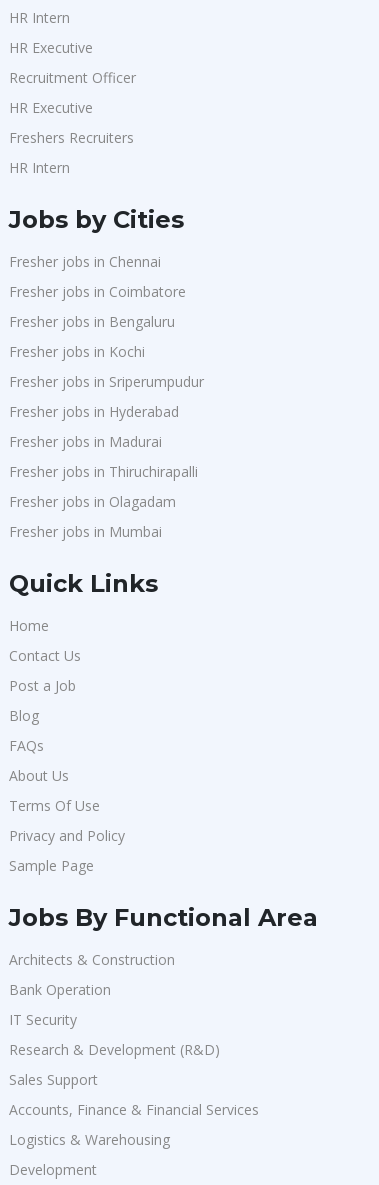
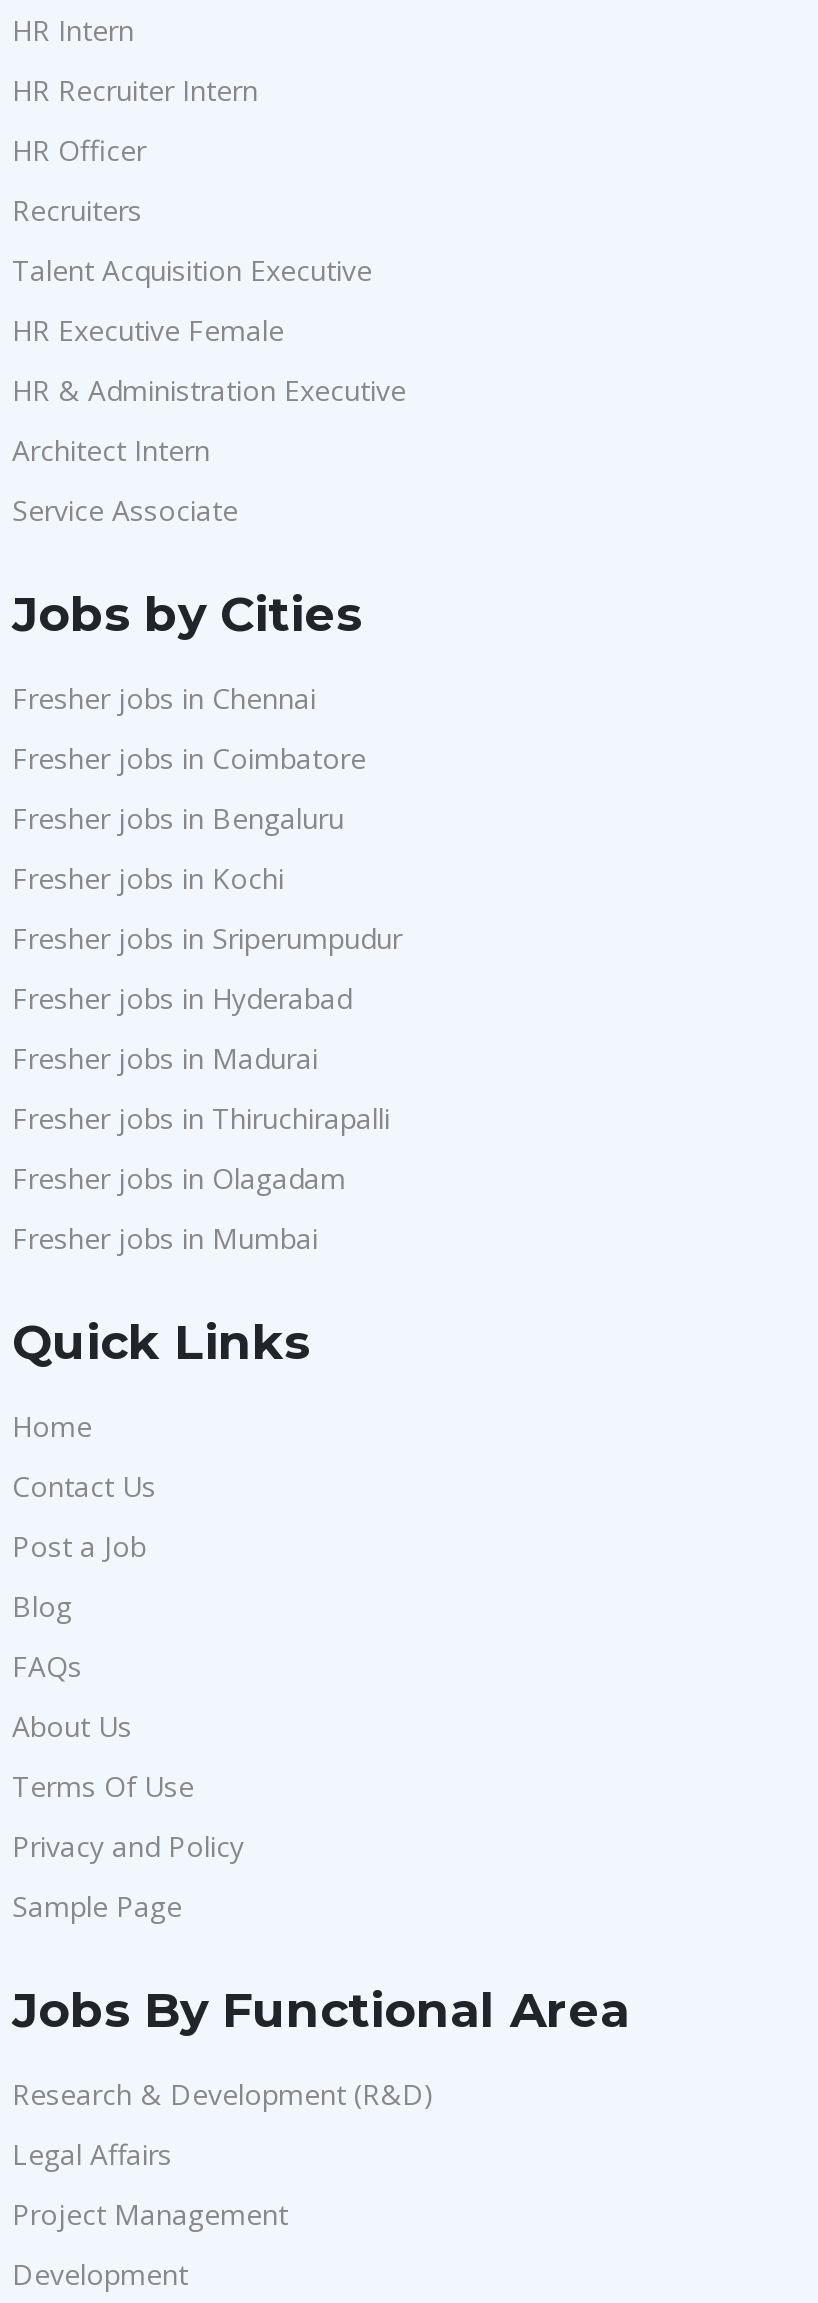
- HR Executive
- Recruitment Officer
- HR Executive
- Freshers Recruiters
- HR Intern
+ HR Recruiter Intern
+ HR Officer
+ Recruiters
+ Talent Acquisition Executive
+ HR Executive Female
+ HR & Administration Executive
+ Architect Intern
+ Service Associate

moved down: Jobs by Cities | Fresher jobs in Chennai | Fresher jobs in Coimbatore | ... | Sample Page | Jobs By Functional Area

- Architects & Construction
- Bank Operation
- IT Security

- Sales Support
- Accounts, Finance & Financial Services
- Logistics & Warehousing
+ Legal Affairs
+ Project Management
